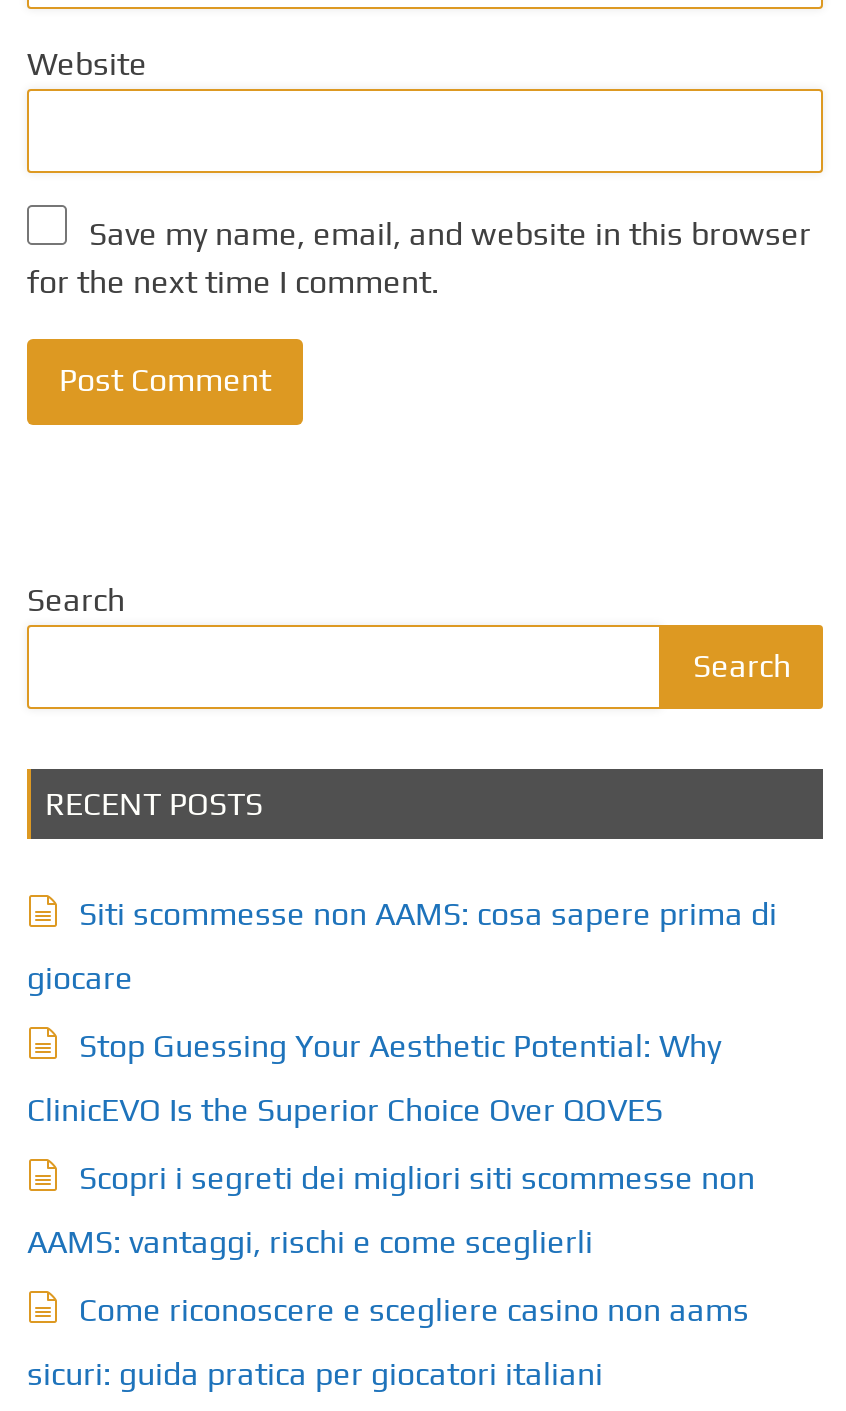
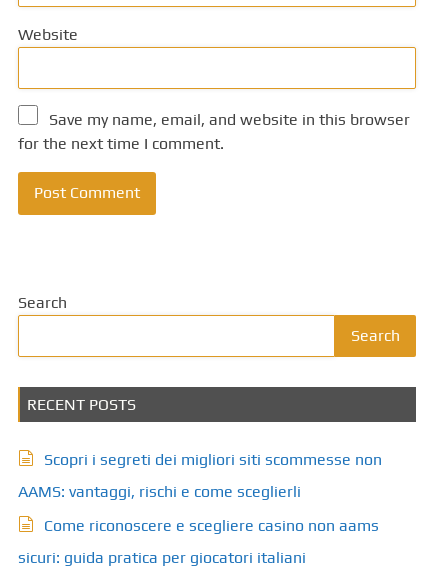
- Siti scommesse non AAMS: cosa sapere prima di
- giocare
- Stop Guessing Your Aesthetic Potential: Why
- ClinicEVO Is the Superior Choice Over QOVES
